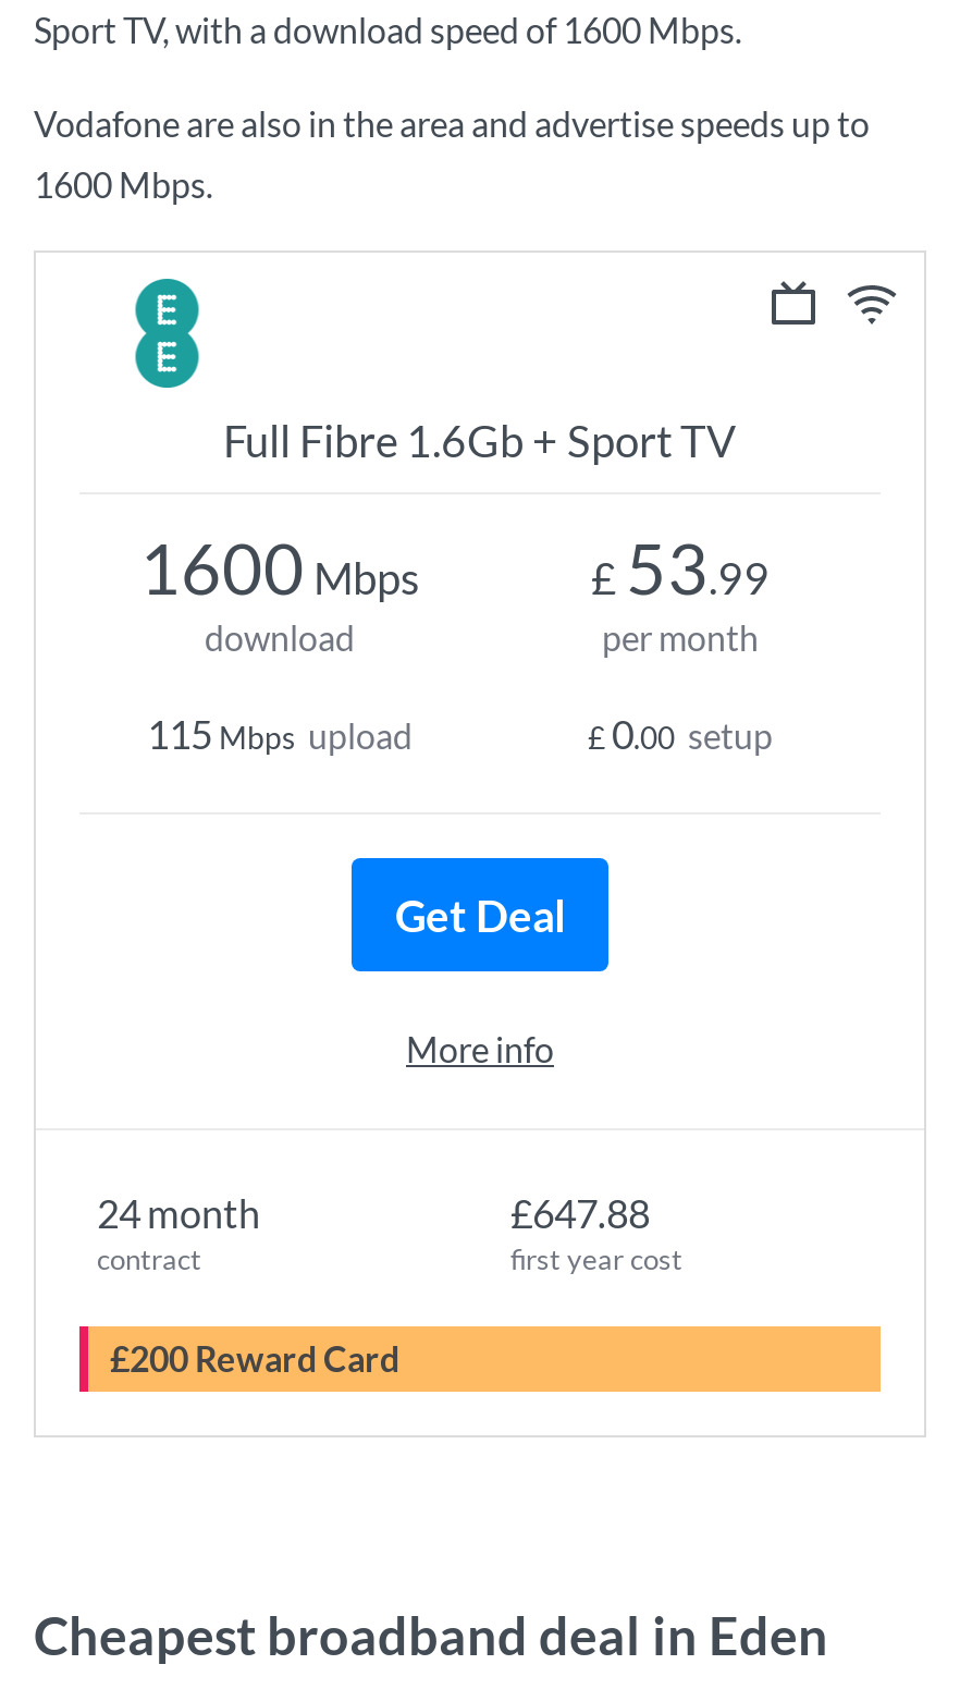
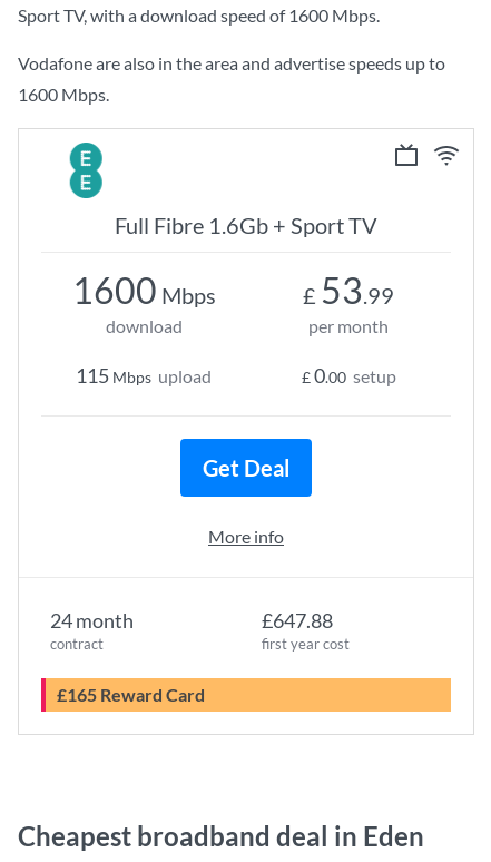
- £200 Reward Card
+ £165 Reward Card
